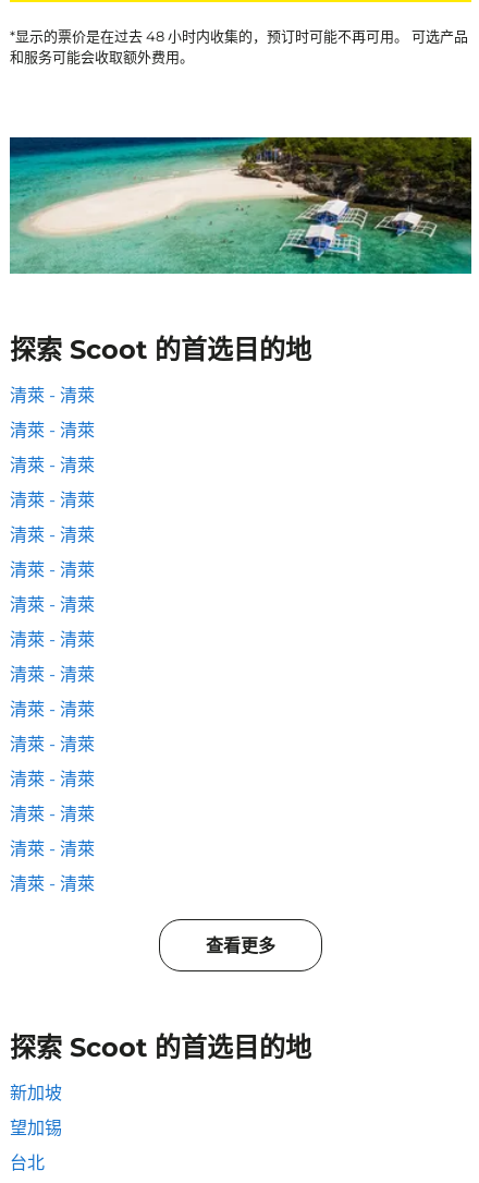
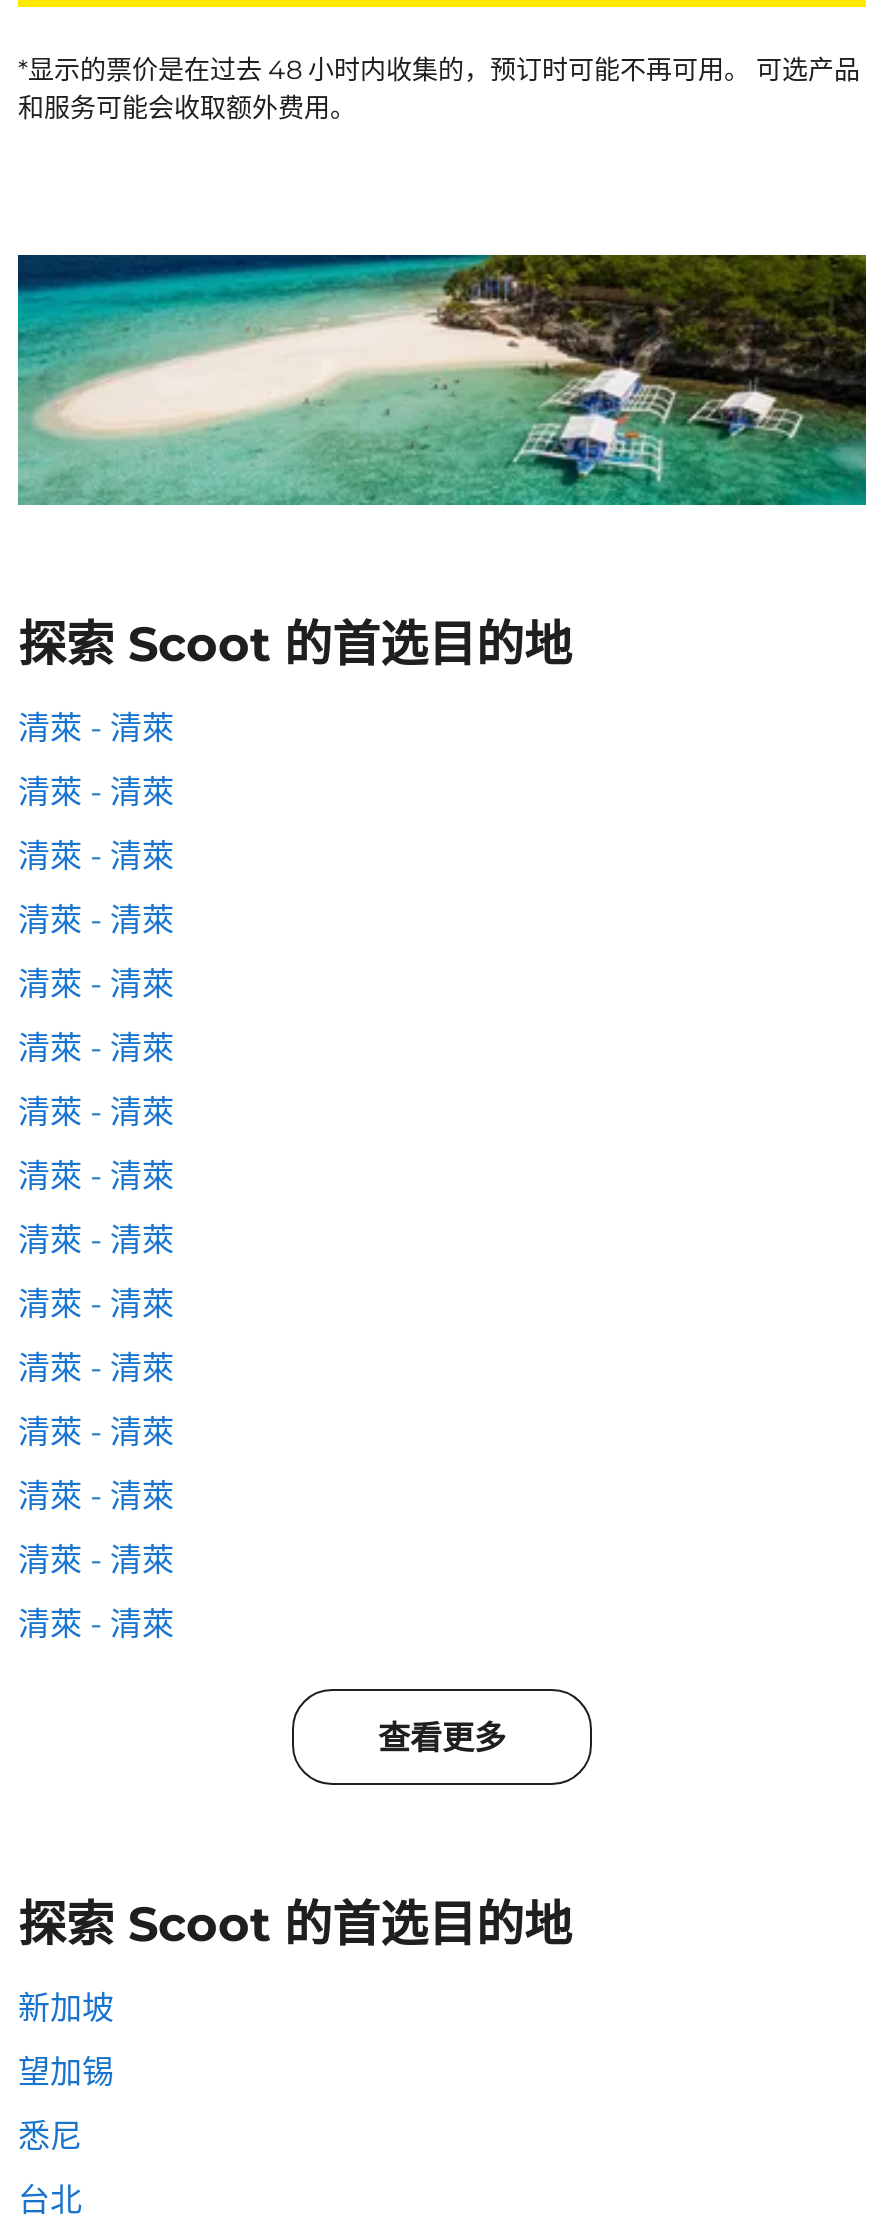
+ 悉尼
